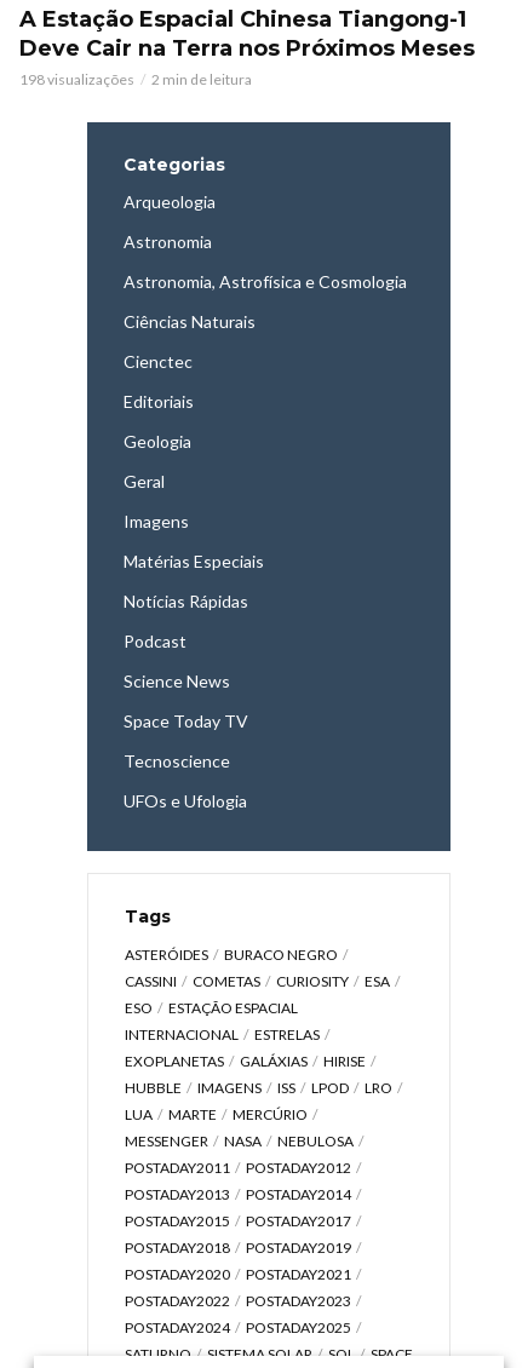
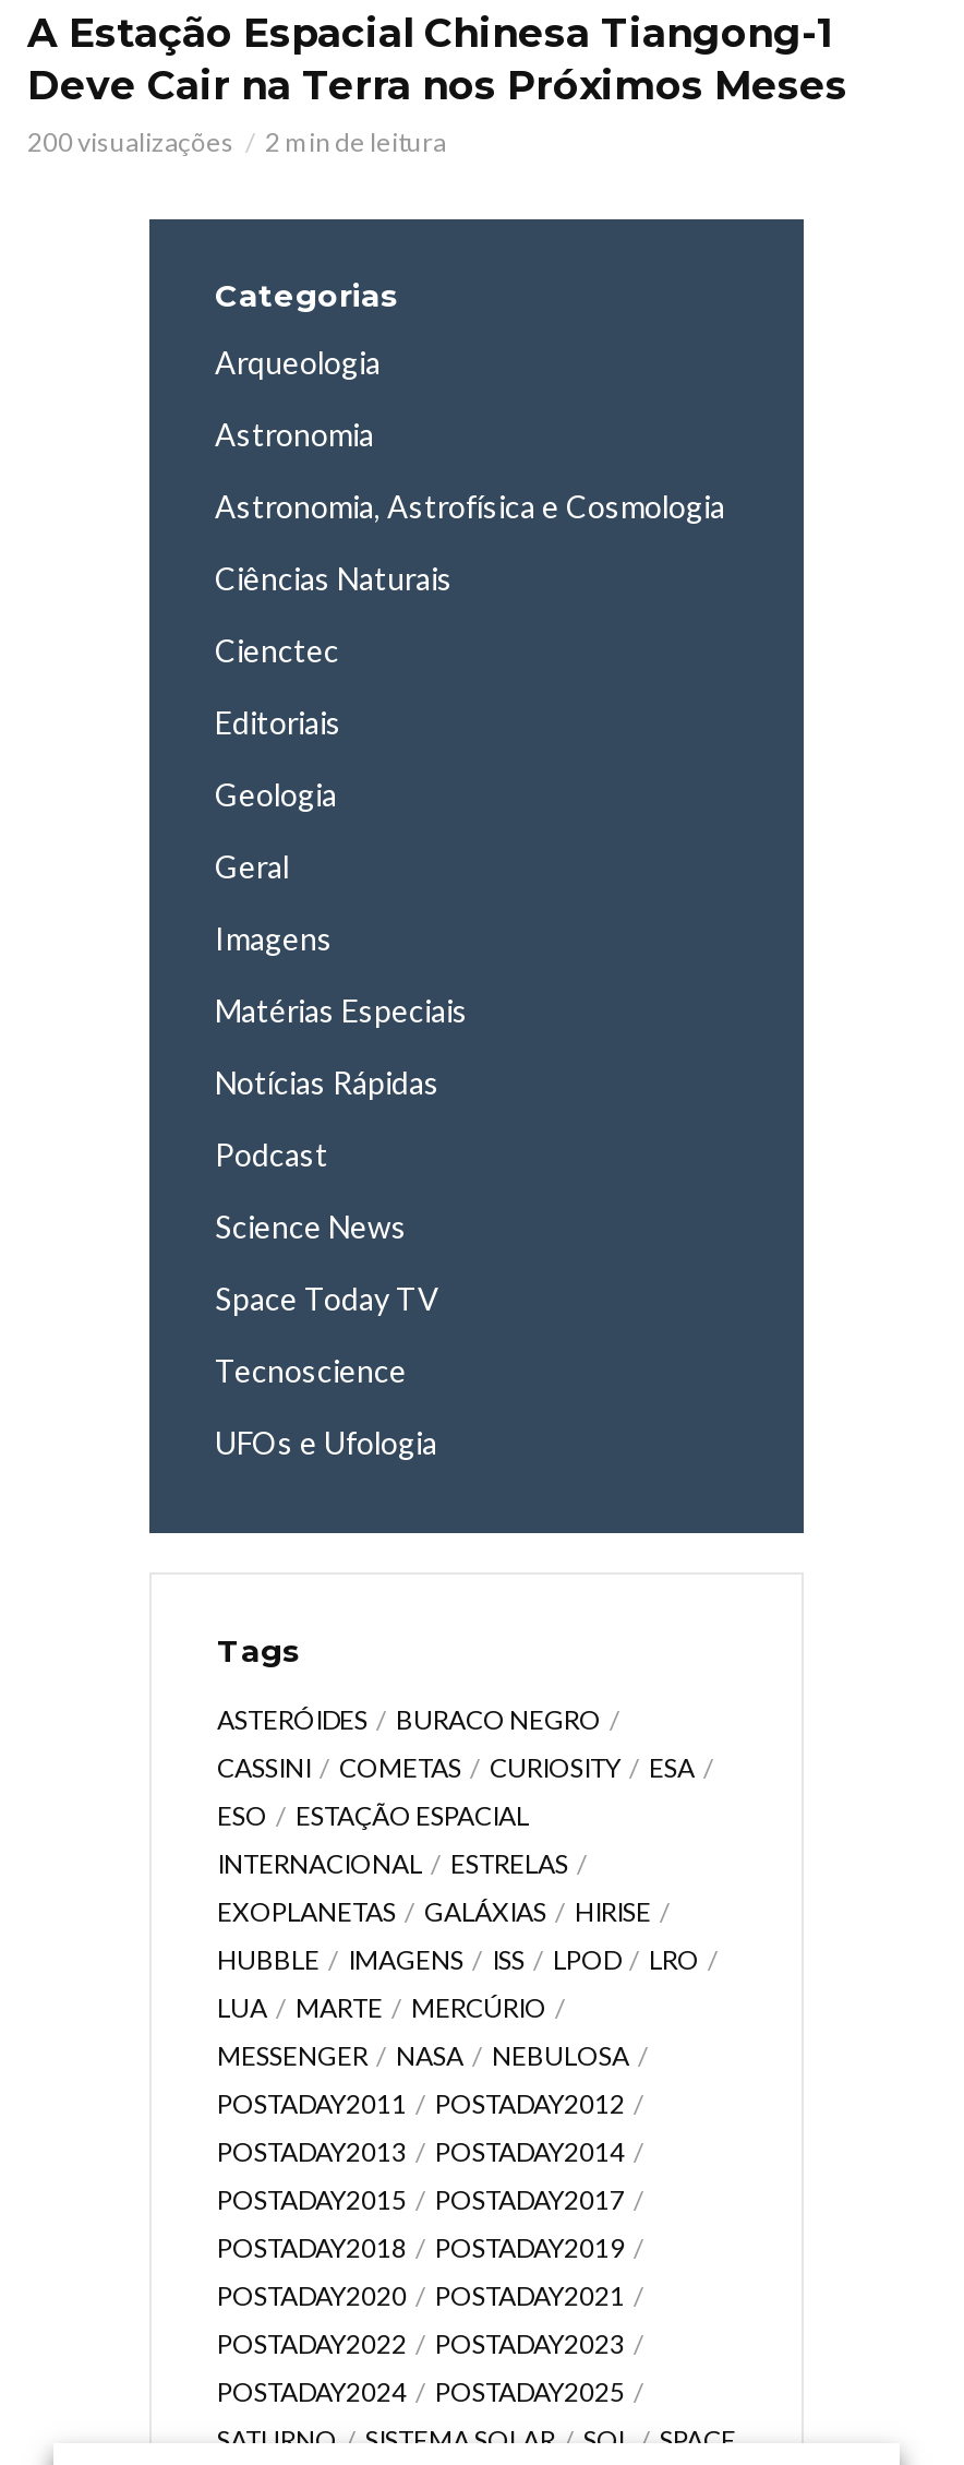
- 198 visualizações
+ 200 visualizações
